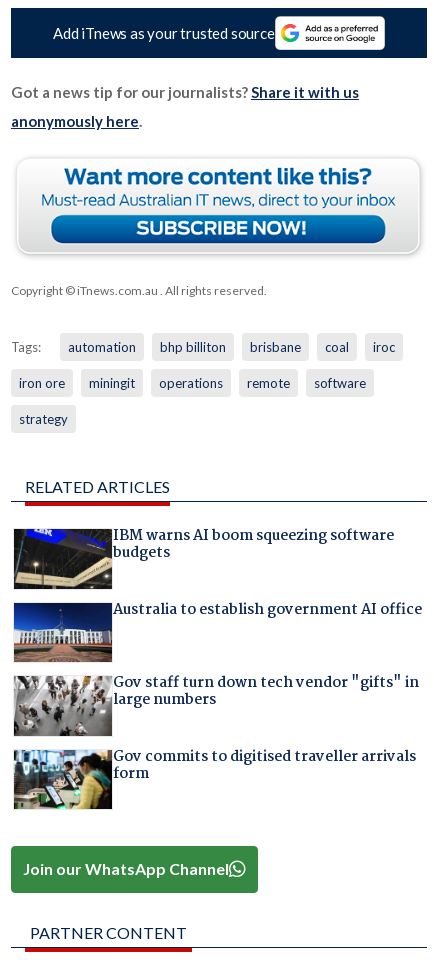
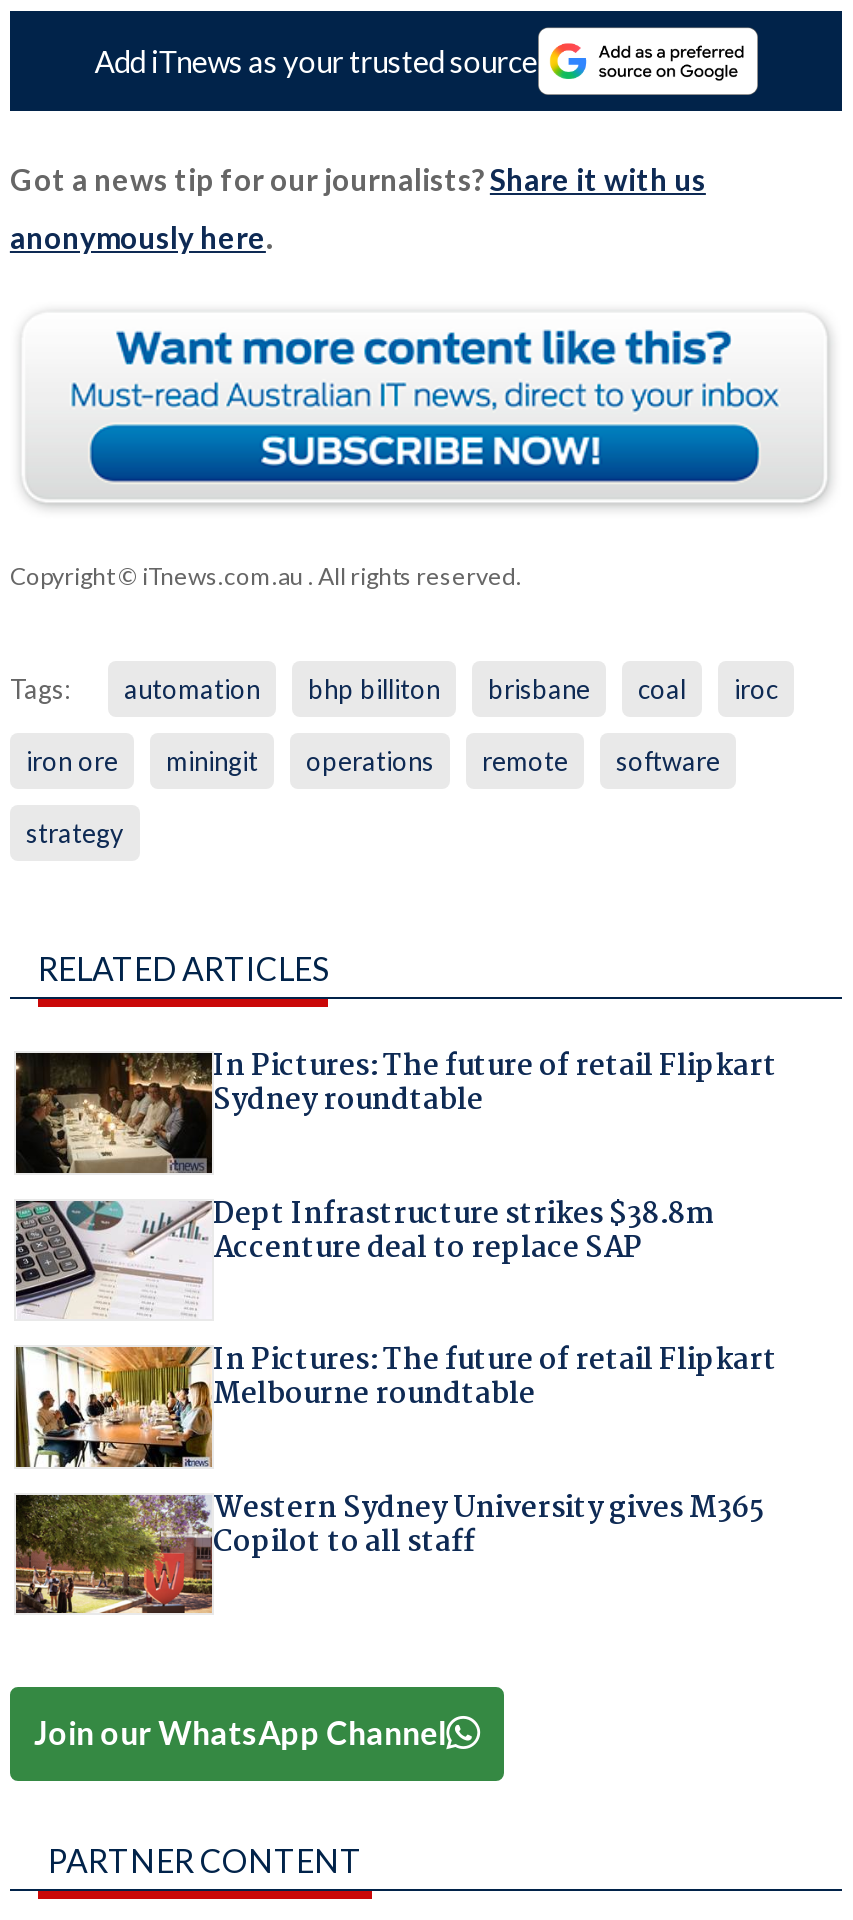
- [image]
- IBM warns AI boom squeezing software
- budgets
+ [image]
+ In Pictures: The future of retail Flipkart
+ Sydney roundtable

- [image]
- Australia to establish government AI office
+ [image]
+ Dept Infrastructure strikes $38.8m
+ Accenture deal to replace SAP

- [image]
- Gov staff turn down tech vendor "gifts" in
- large numbers
+ [image]
+ In Pictures: The future of retail Flipkart
+ Melbourne roundtable

- [image]
- Gov commits to digitised traveller arrivals
- form
+ [image]
+ Western Sydney University gives M365
+ Copilot to all staff
